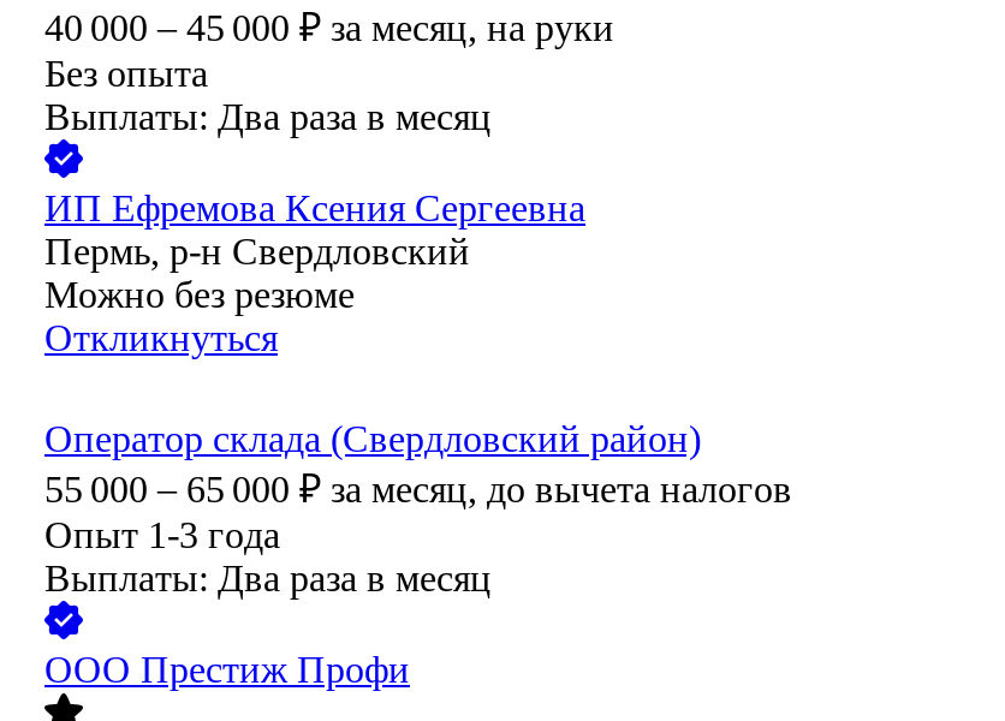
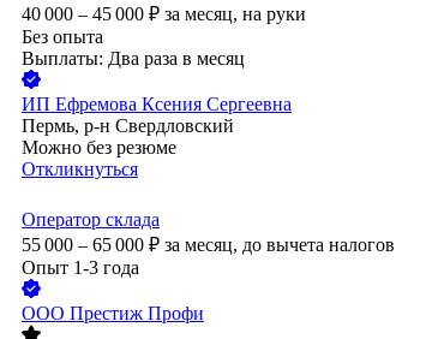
- Оператор склада (Свердловский район)
+ Оператор склада

- Выплаты: Два раза в месяц
